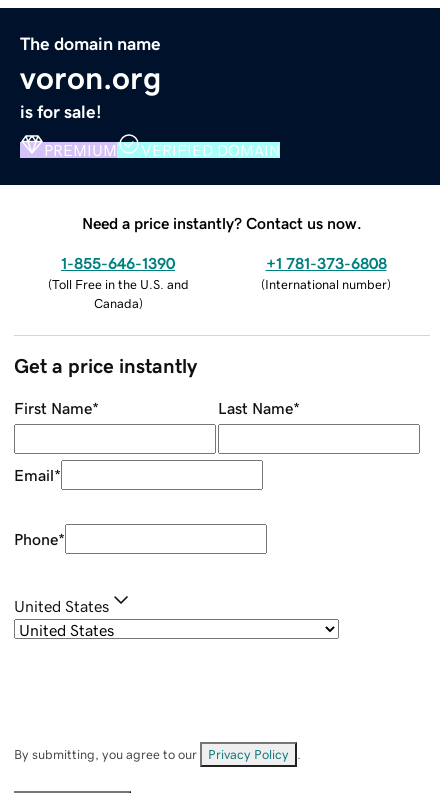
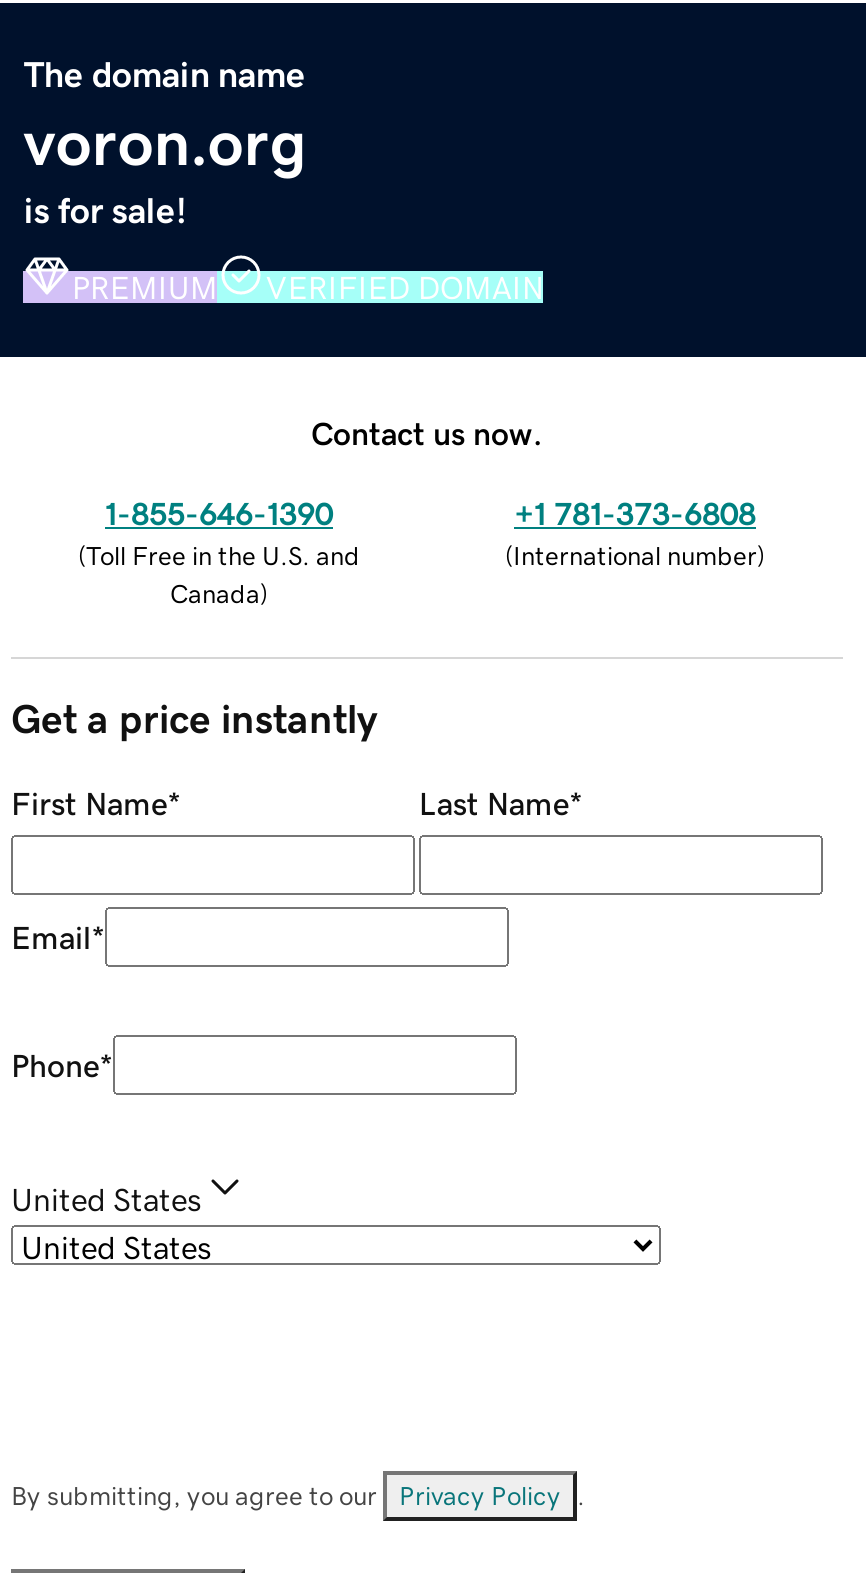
- Need a price instantly? Contact us now.
+ Contact us now.
